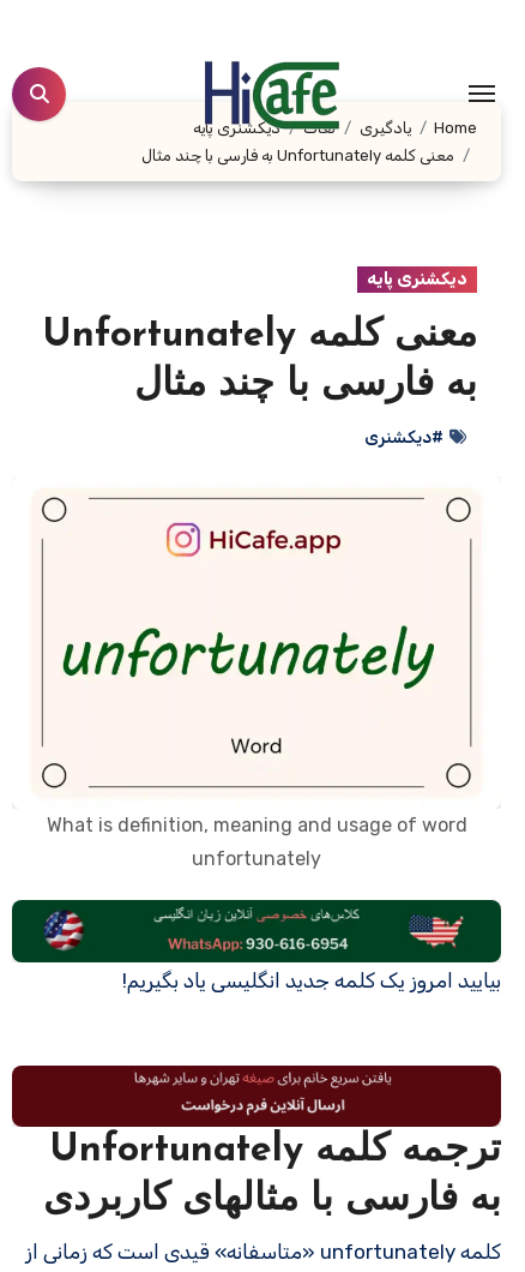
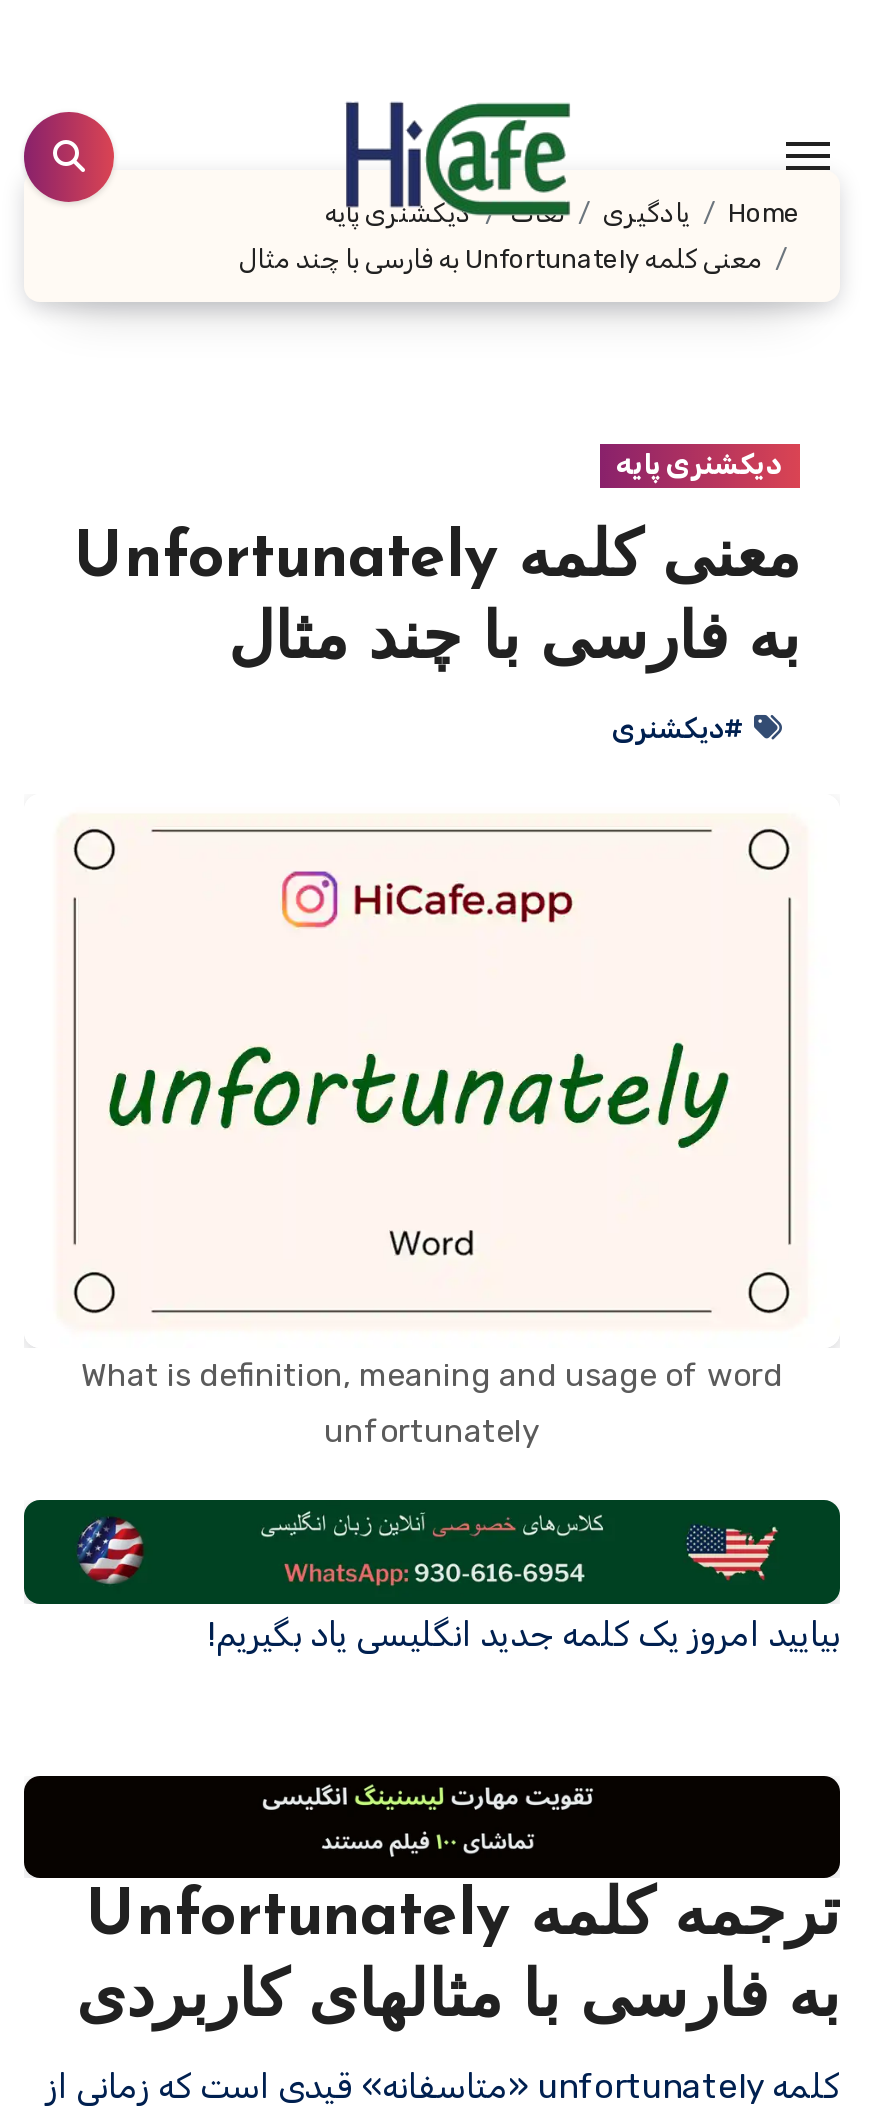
- [image]
+ [image]
